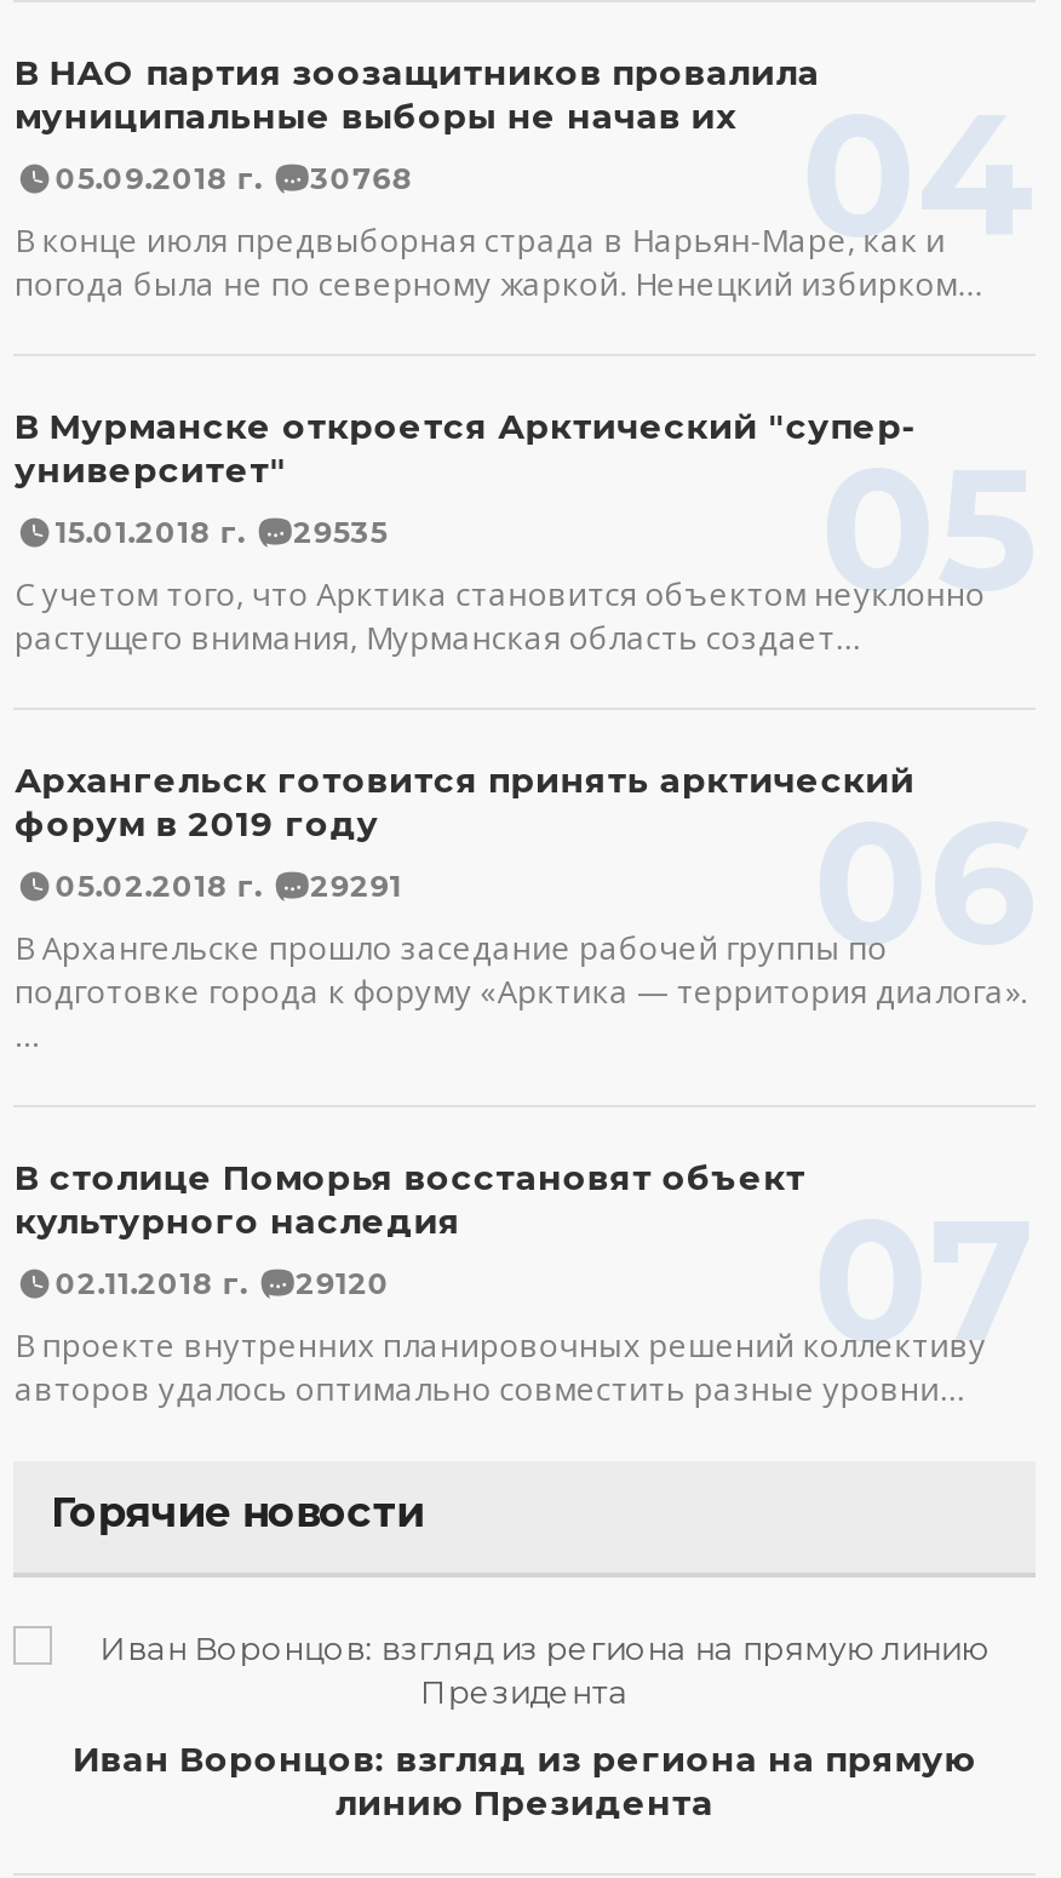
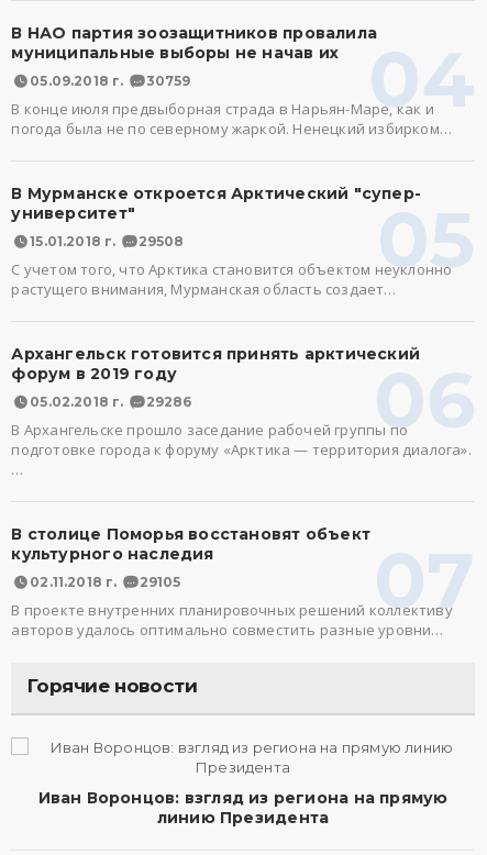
- 05.09.2018 г. 30768
+ 05.09.2018 г. 30759

- 15.01.2018 г. 29535
+ 15.01.2018 г. 29508

- 05.02.2018 г. 29291
+ 05.02.2018 г. 29286

- 02.11.2018 г. 29120
+ 02.11.2018 г. 29105
